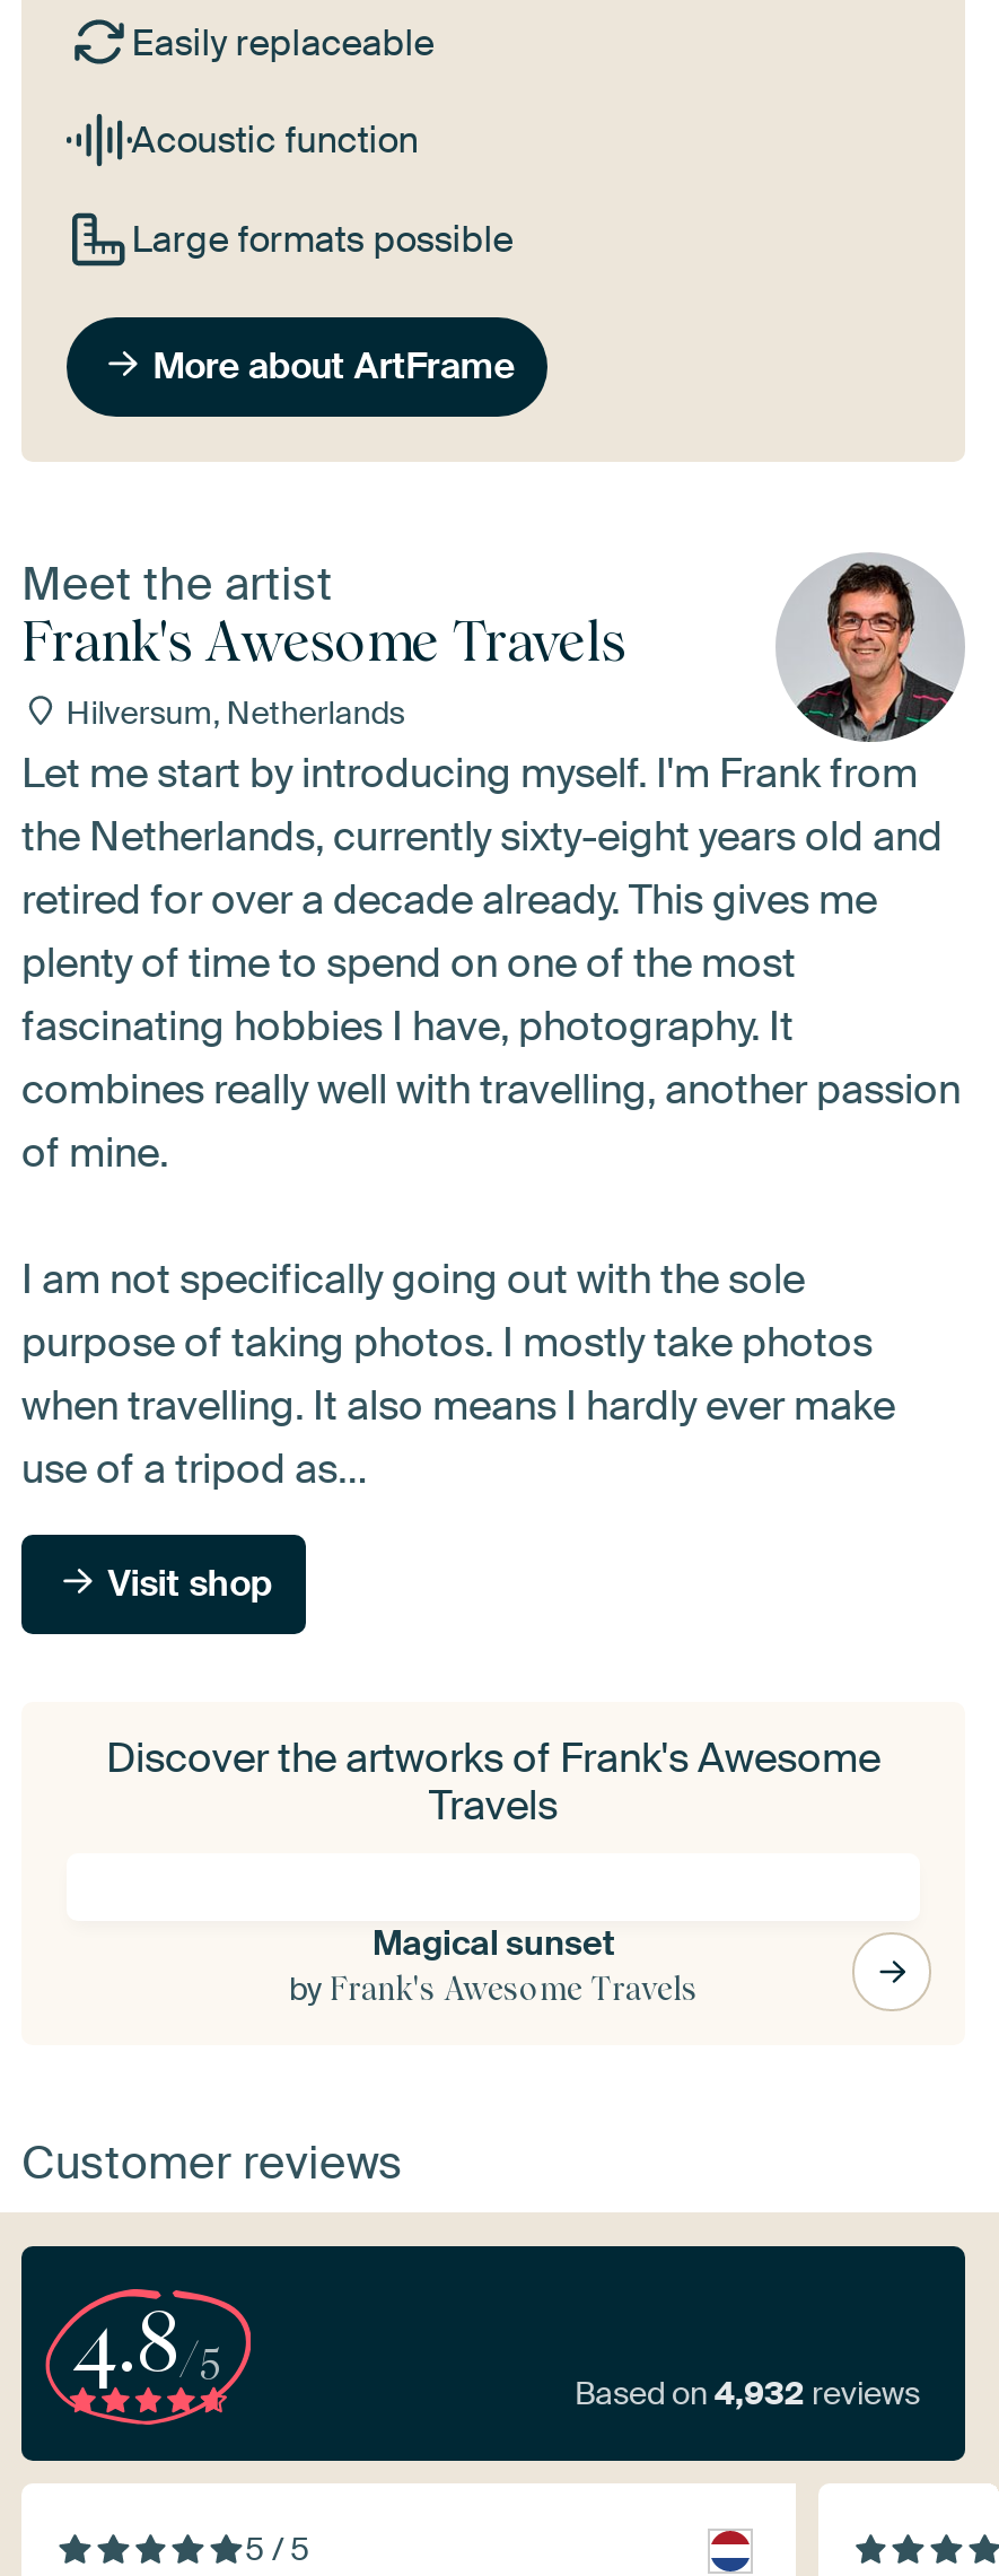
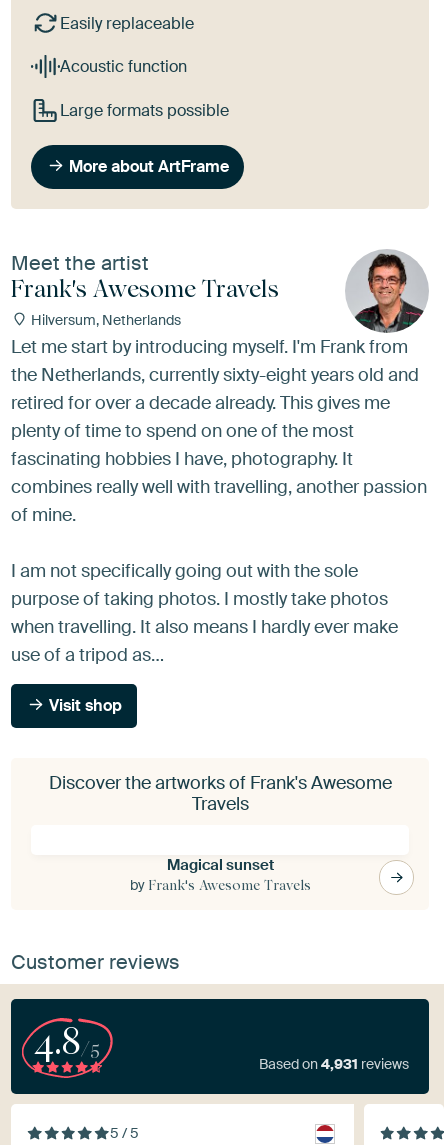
- Based on 4,932 reviews
+ Based on 4,931 reviews
